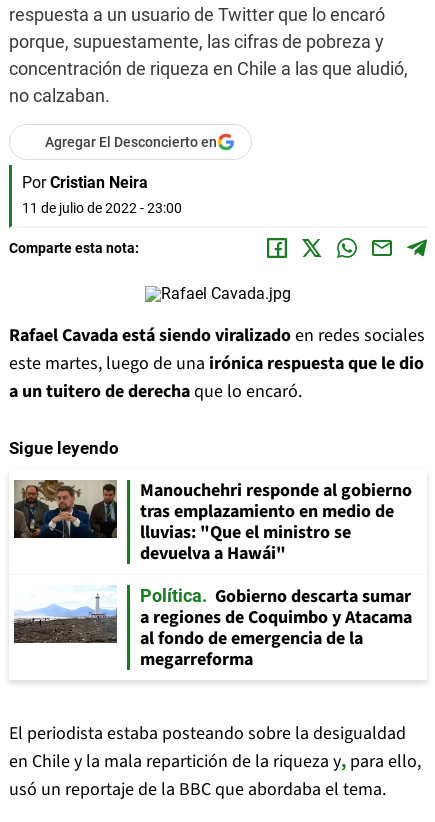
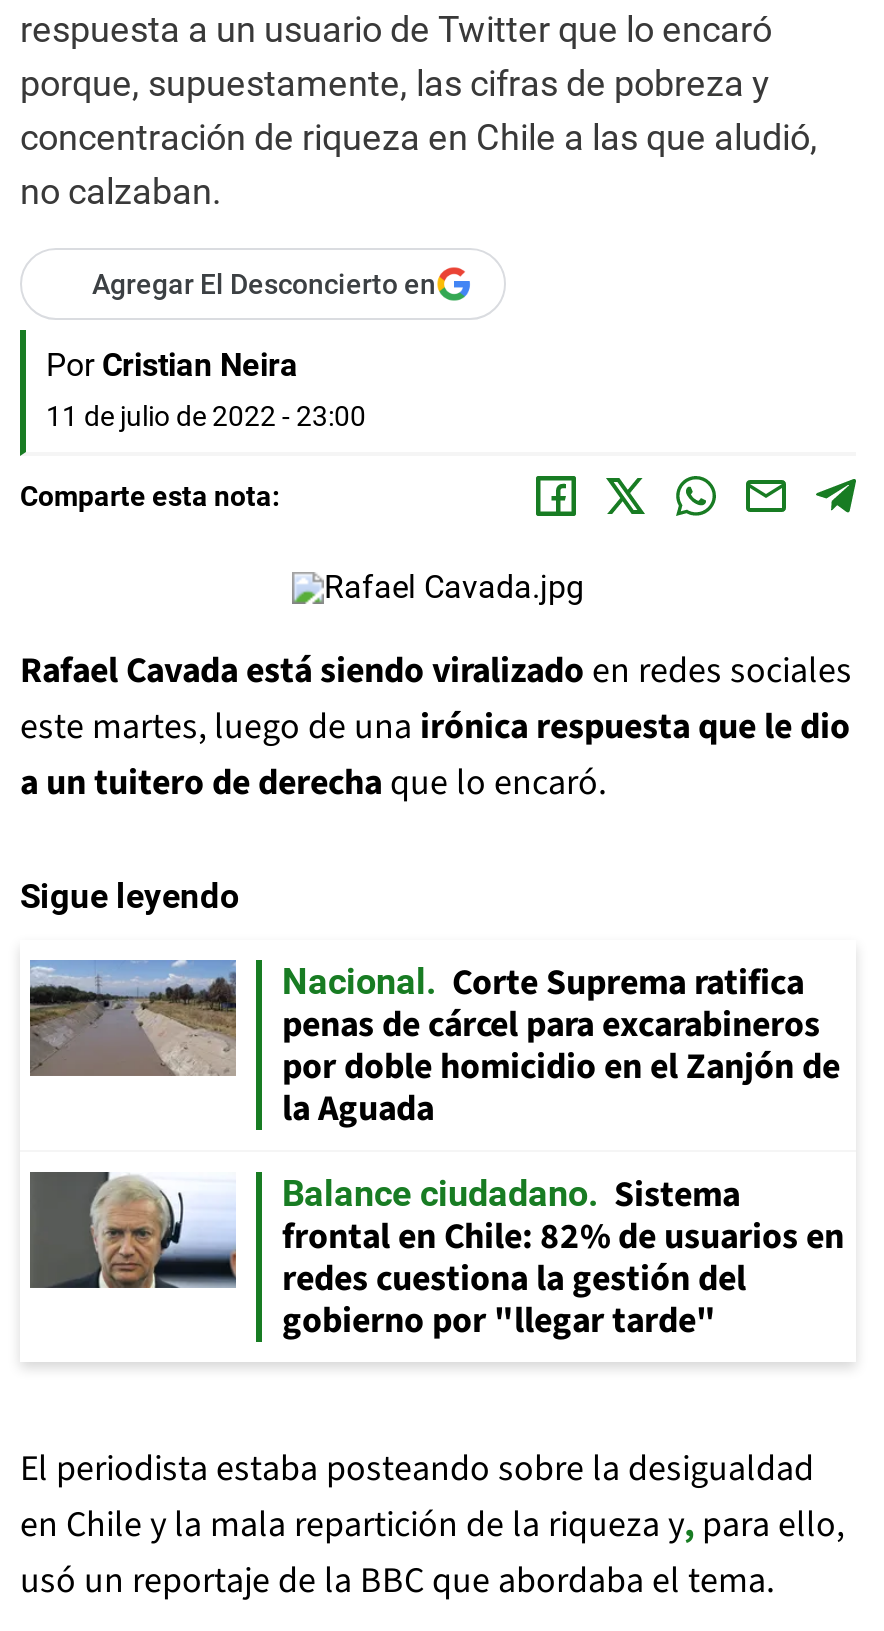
- [image]
- Manouchehri responde al gobierno
- tras emplazamiento en medio de
- lluvias: "Que el ministro se
- devuelva a Hawái"
+ [image]
+ Nacional
+ Corte Suprema ratifica
+ penas de cárcel para excarabineros
+ por doble homicidio en el Zanjón de
+ la Aguada

- [image]
- Política
- Gobierno descarta sumar
- a regiones de Coquimbo y Atacama
- al fondo de emergencia de la
- megarreforma
+ [image]
+ Balance ciudadano
+ Sistema
+ frontal en Chile: 82% de usuarios en
+ redes cuestiona la gestión del
+ gobierno por "llegar tarde"
